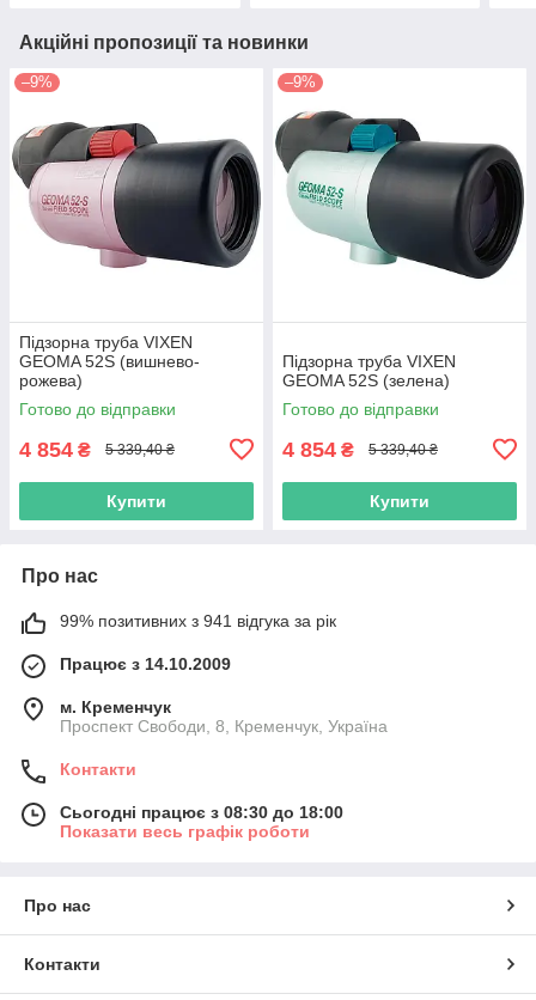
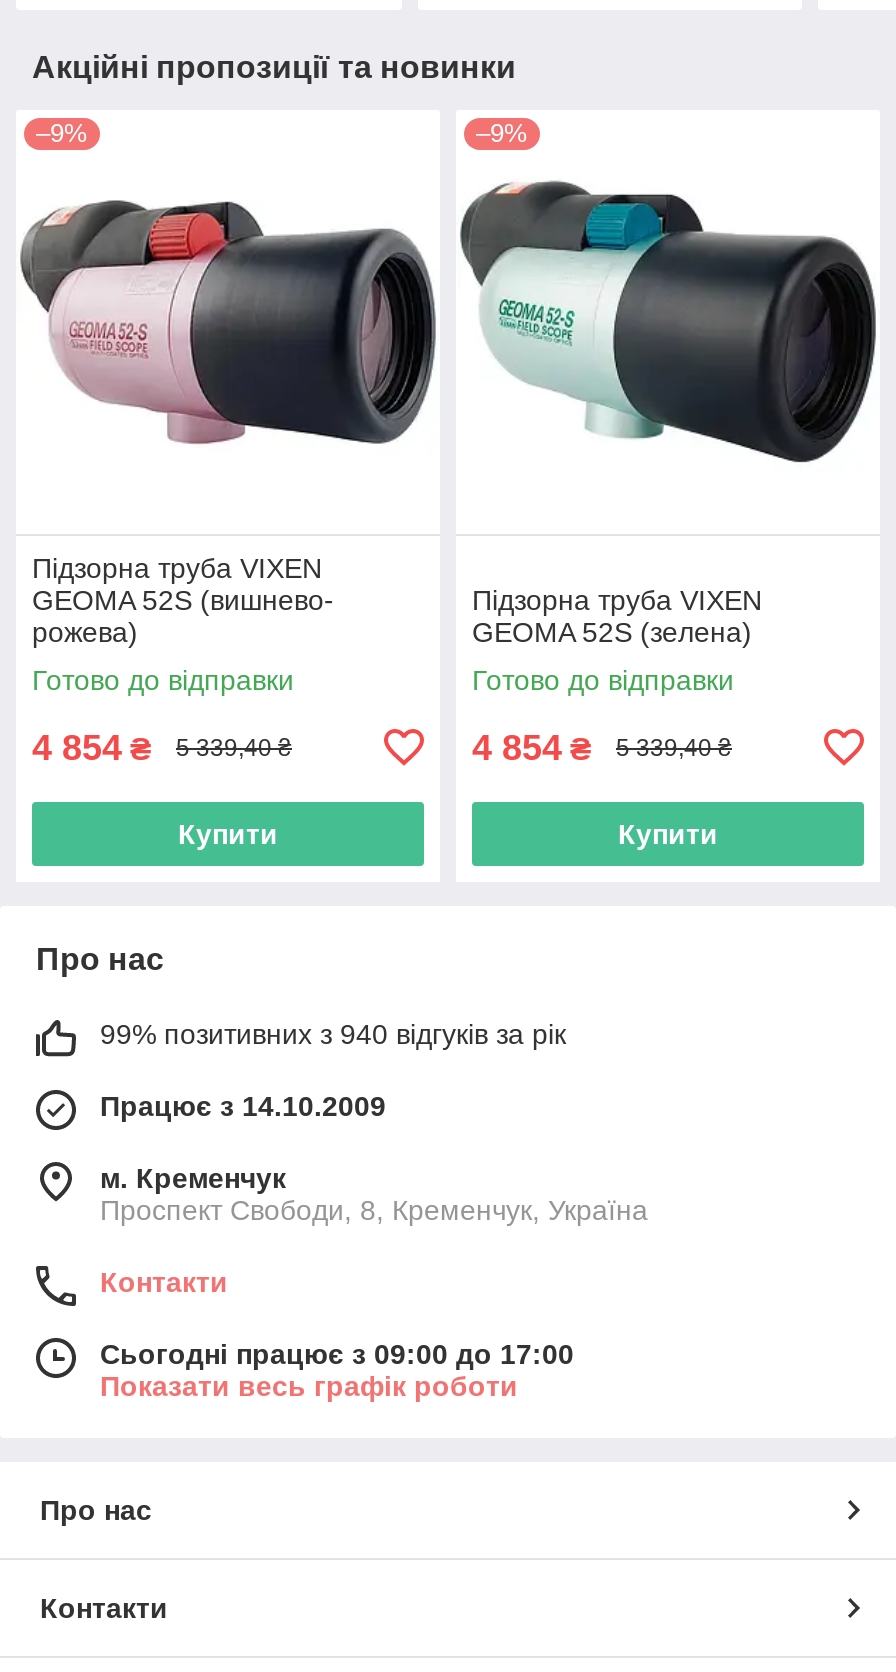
- 99% позитивних з 941 відгука за рік
+ 99% позитивних з 940 відгуків за рік

- Сьогодні працює з 08:30 до 18:00
+ Сьогодні працює з 09:00 до 17:00
